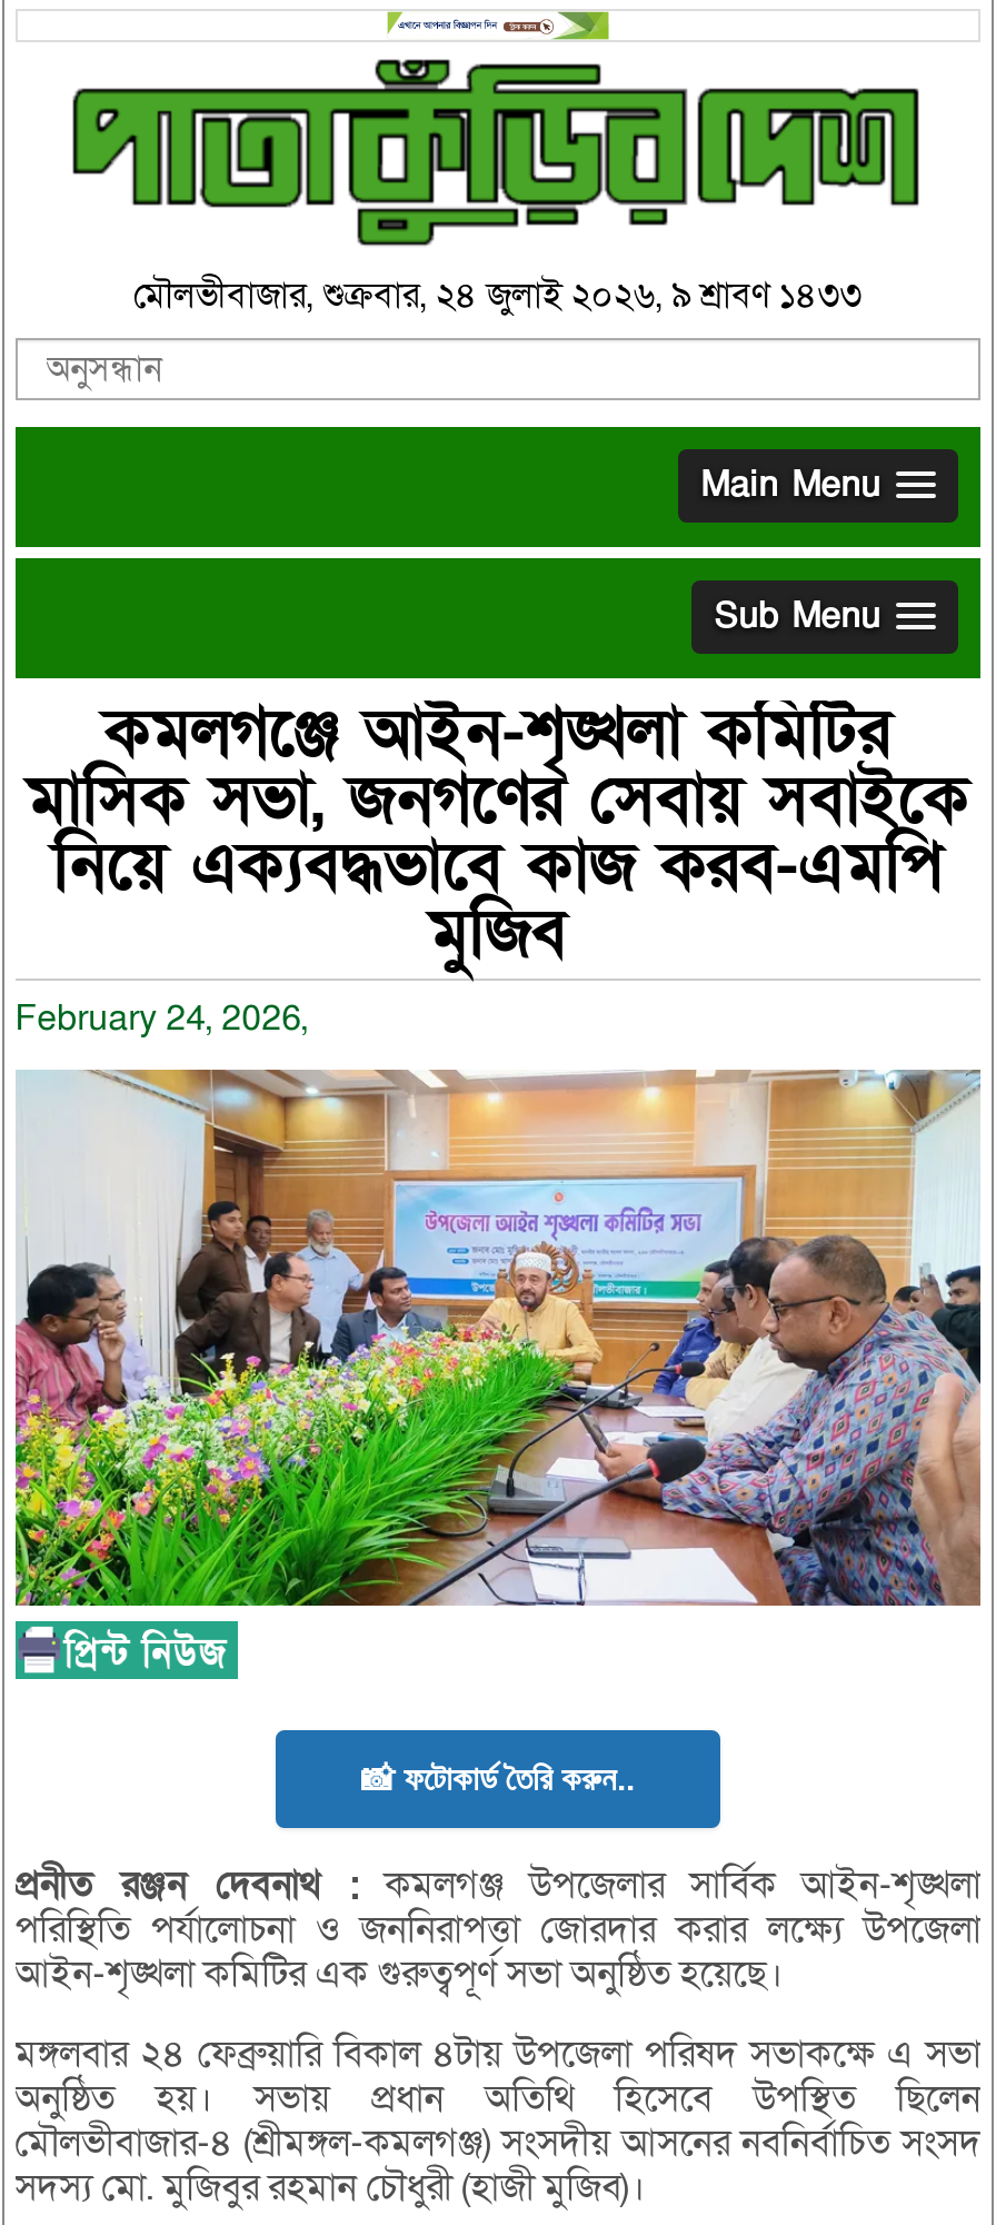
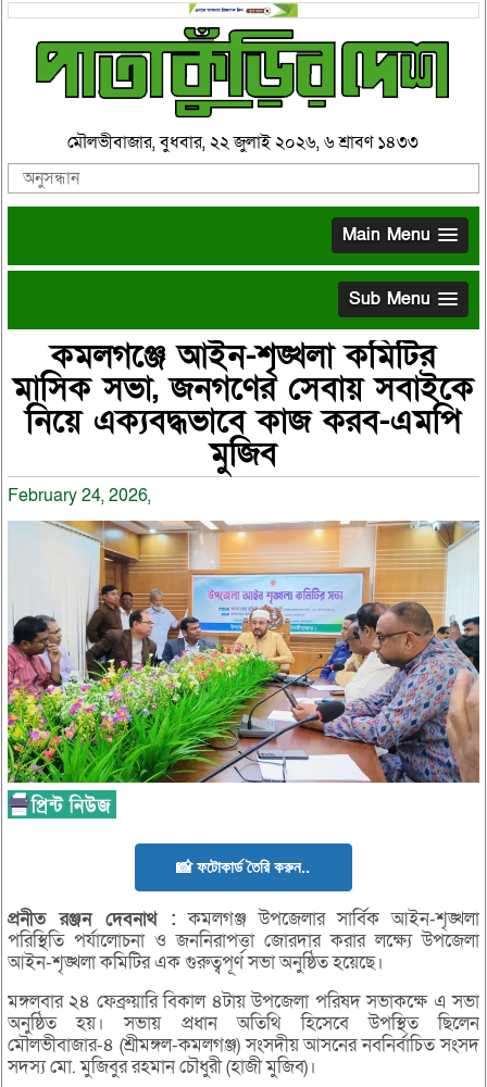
- মৌলভীবাজার, শুক্রবার, ২৪ জুলাই ২০২৬, ৯ শ্রাবণ ১৪৩৩
+ মৌলভীবাজার, বুধবার, ২২ জুলাই ২০২৬, ৬ শ্রাবণ ১৪৩৩
